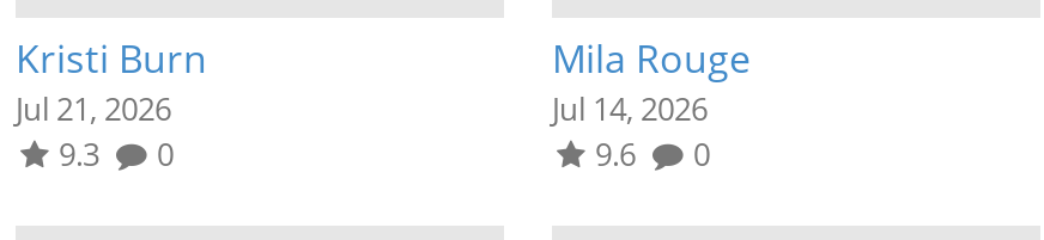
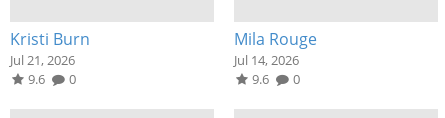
- 9.3 0
+ 9.6 0
